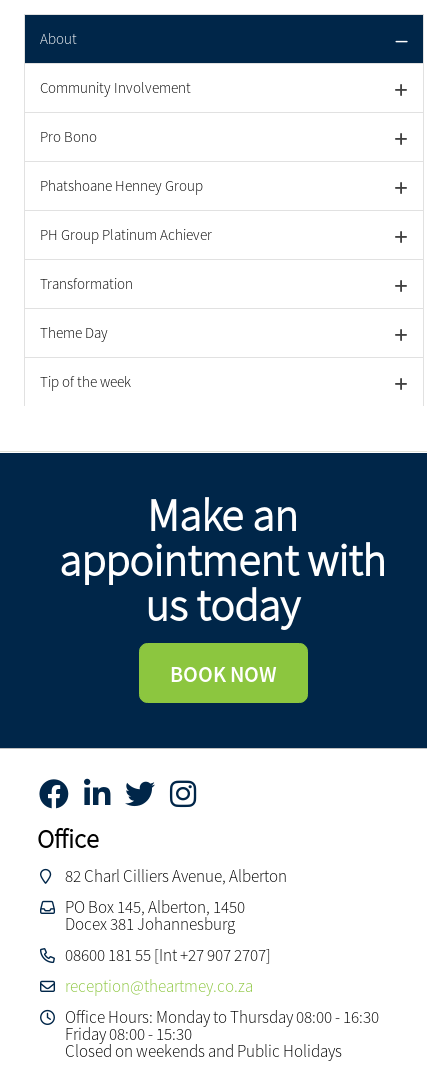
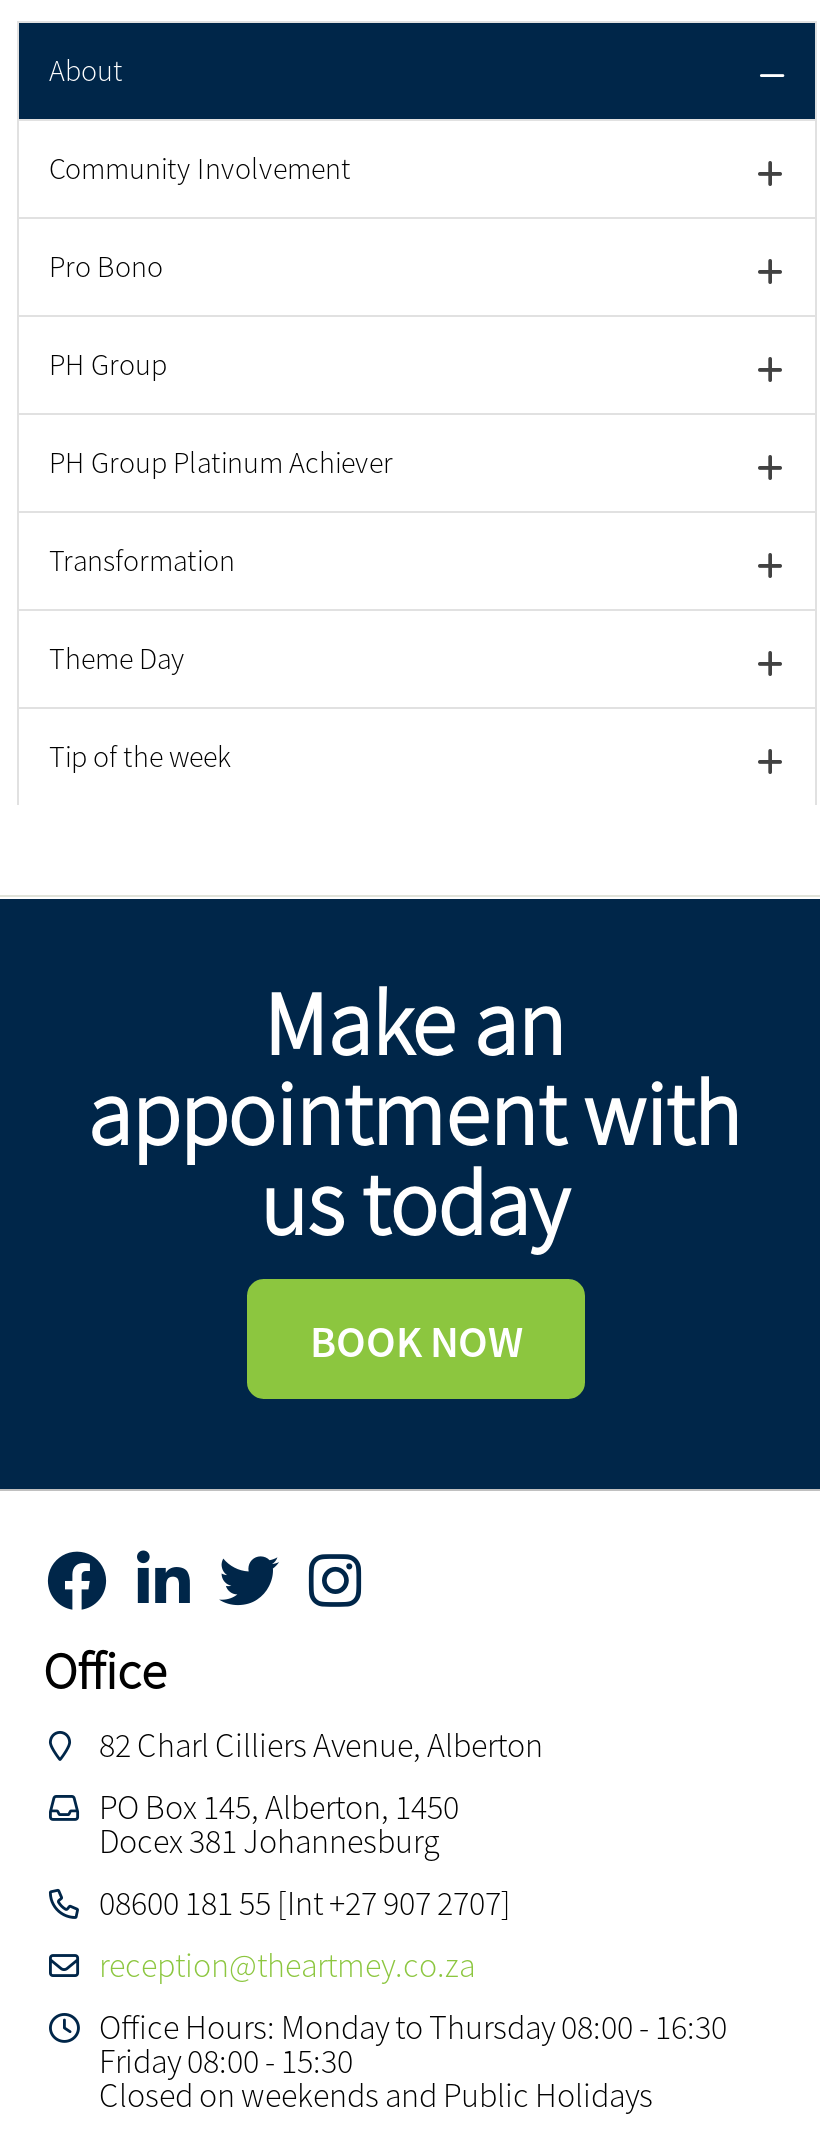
- Phatshoane Henney Group
+ PH Group
